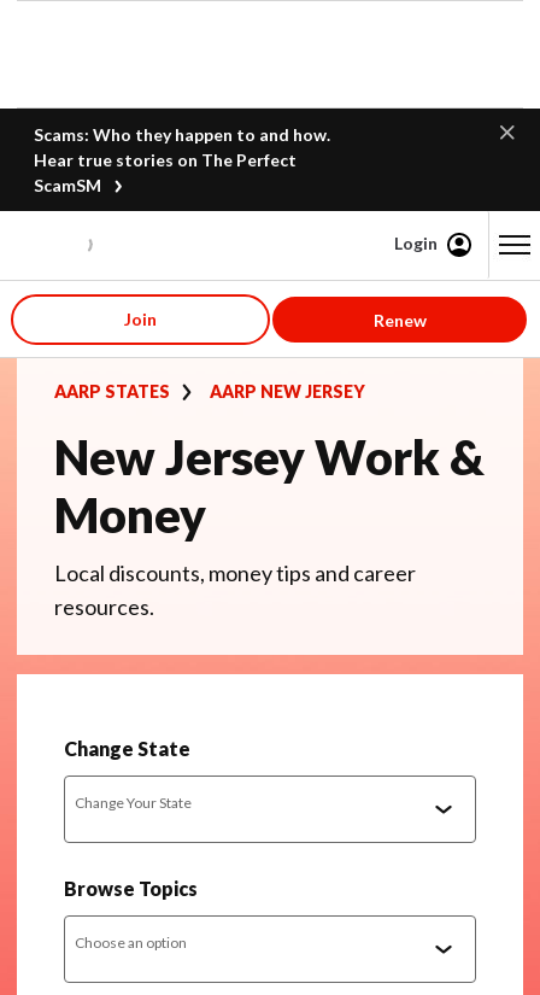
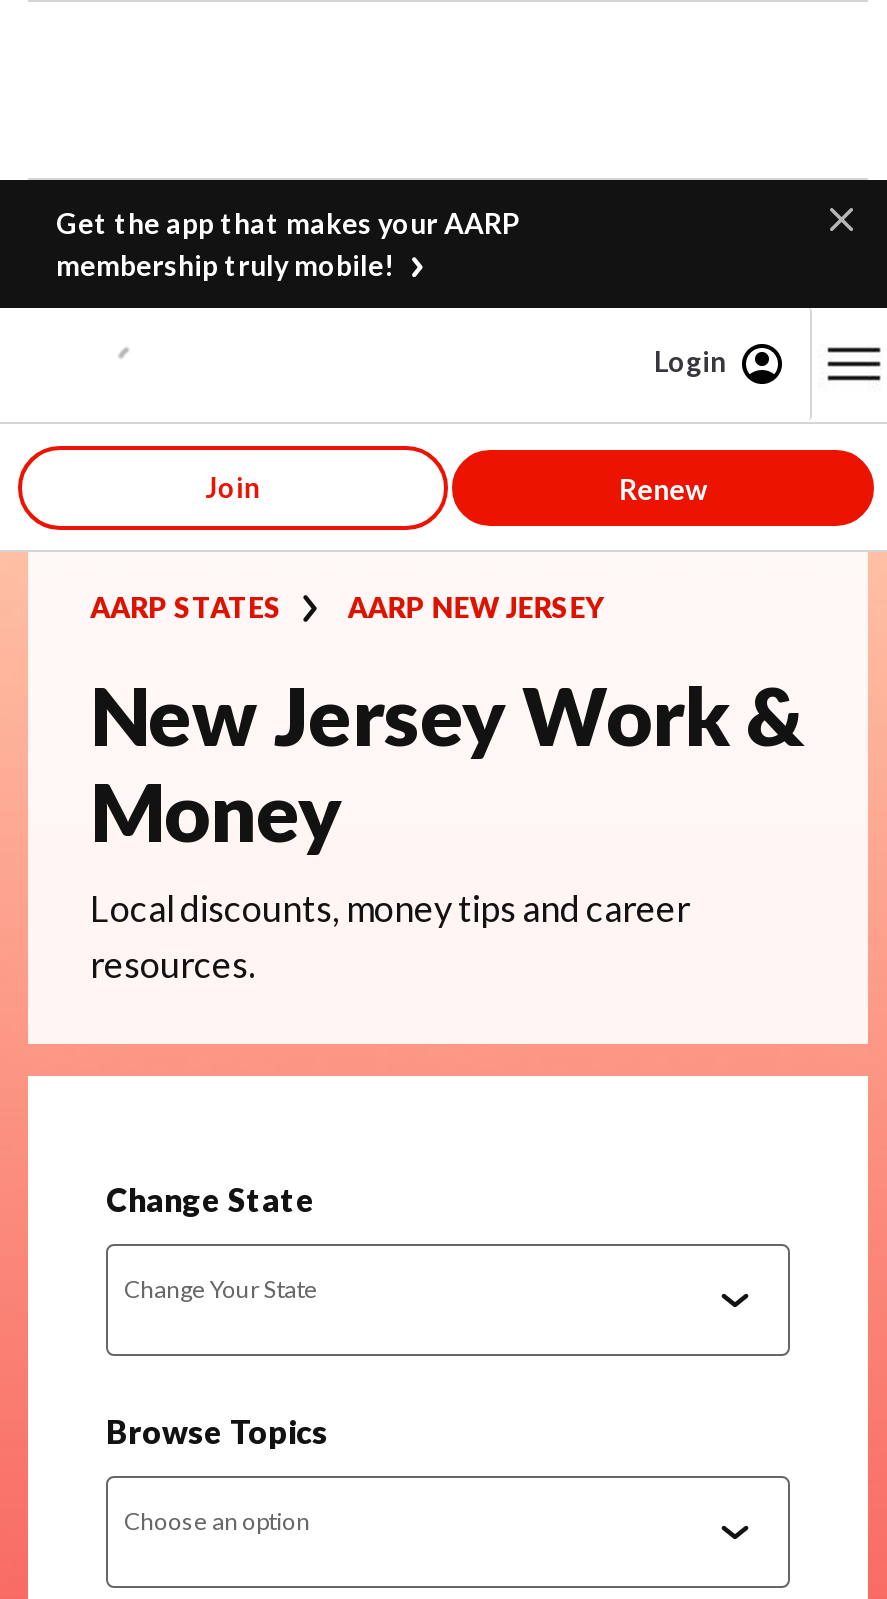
- Scams: Who they happen to and how.
- Hear true stories on The Perfect
- ScamSM
+ Get the app that makes your AARP
+ membership truly mobile!
